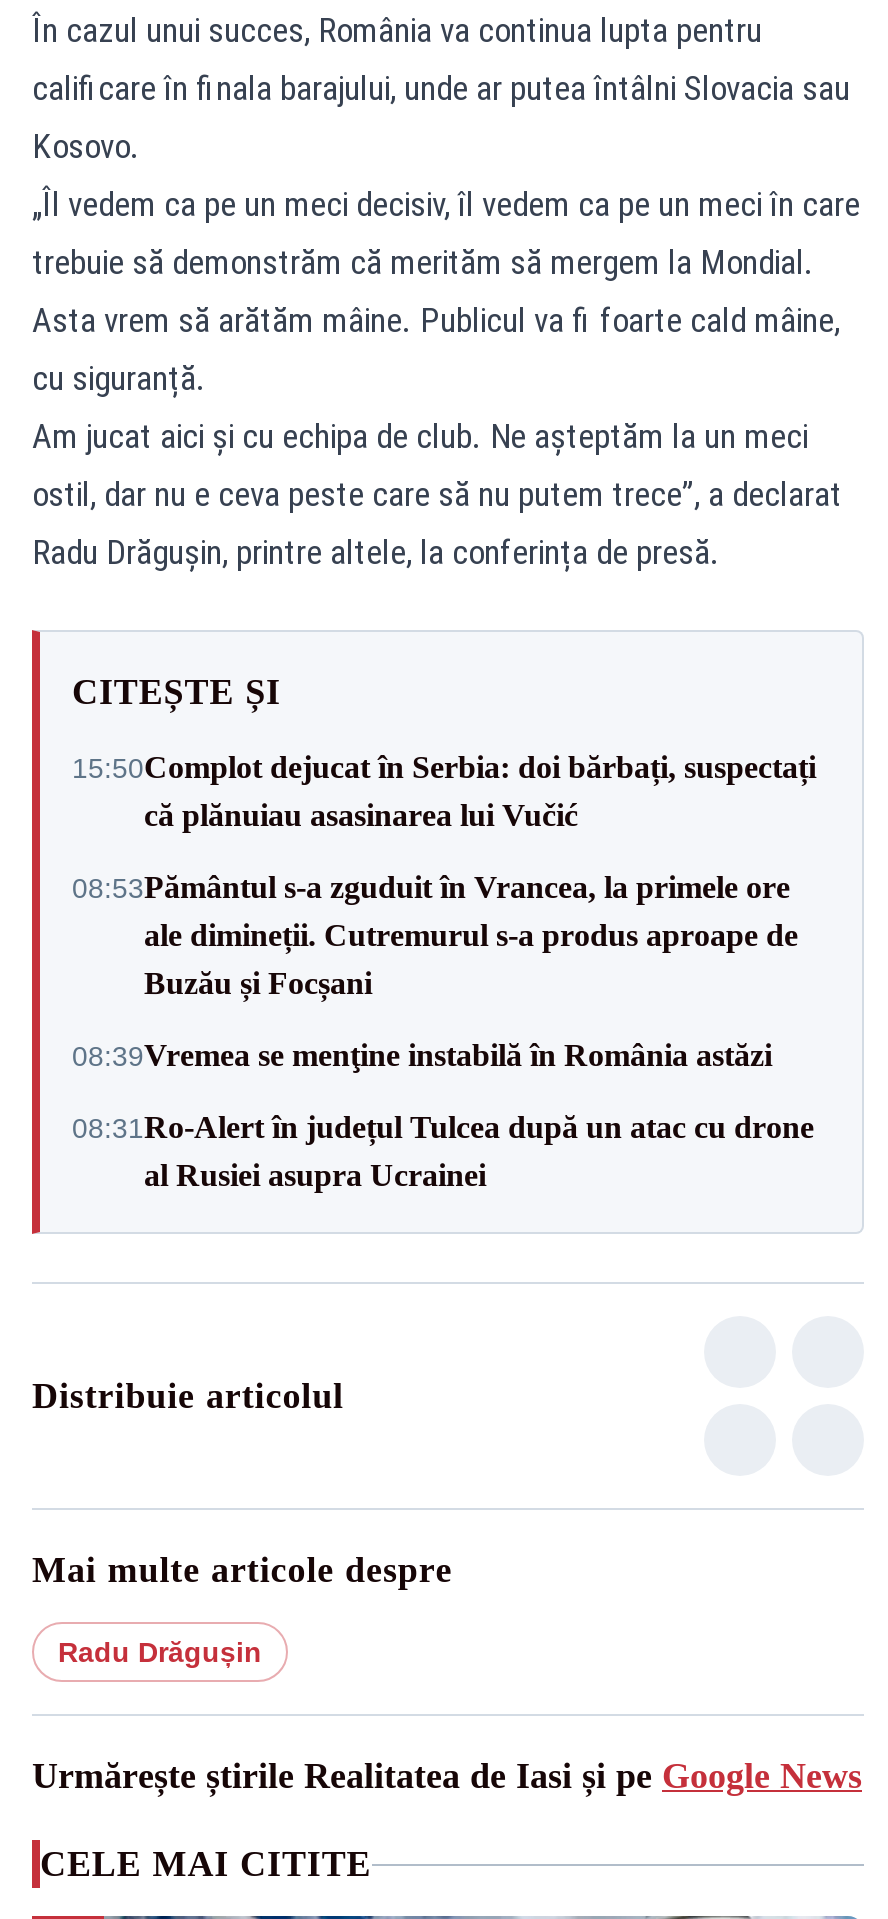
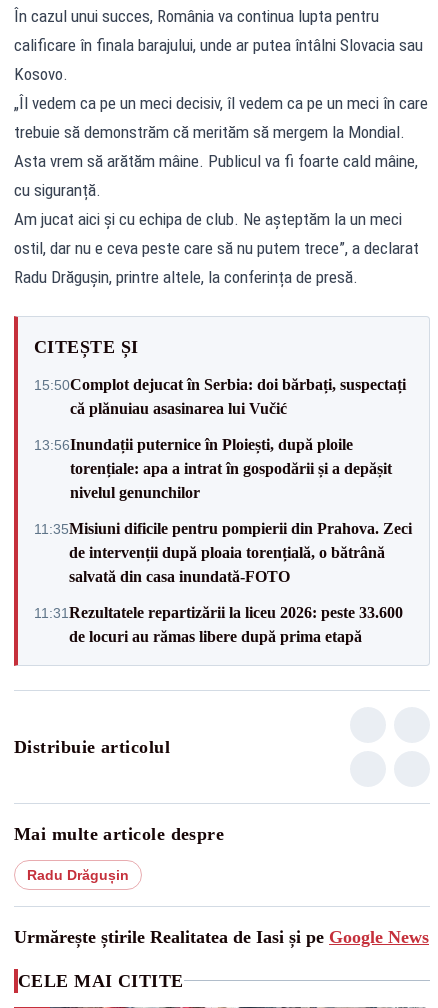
- 08:53Pământul s-a zguduit în Vrancea, la primele ore
- ale dimineții. Cutremurul s-a produs aproape de
- Buzău și Focșani
+ 13:56Inundații puternice în Ploiești, după ploile
+ torențiale: apa a intrat în gospodării și a depășit
+ nivelul genunchilor

- 08:39Vremea se menţine instabilă în România astăzi
+ 11:35Misiuni dificile pentru pompierii din Prahova. Zeci
+ de intervenții după ploaia torențială, o bătrână
+ salvată din casa inundată-FOTO

- 08:31Ro-Alert în județul Tulcea după un atac cu drone
- al Rusiei asupra Ucrainei
+ 11:31Rezultatele repartizării la liceu 2026: peste 33.600
+ de locuri au rămas libere după prima etapă
